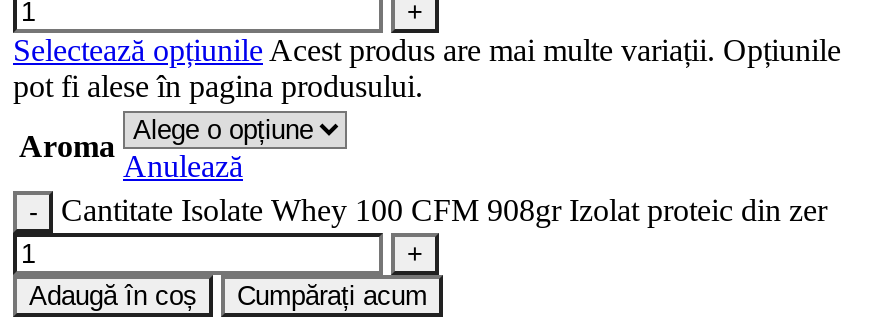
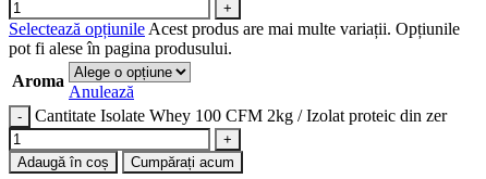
- Cantitate Isolate Whey 100 CFM 908gr Izolat proteic din zer
+ Cantitate Isolate Whey 100 CFM 2kg / Izolat proteic din zer
